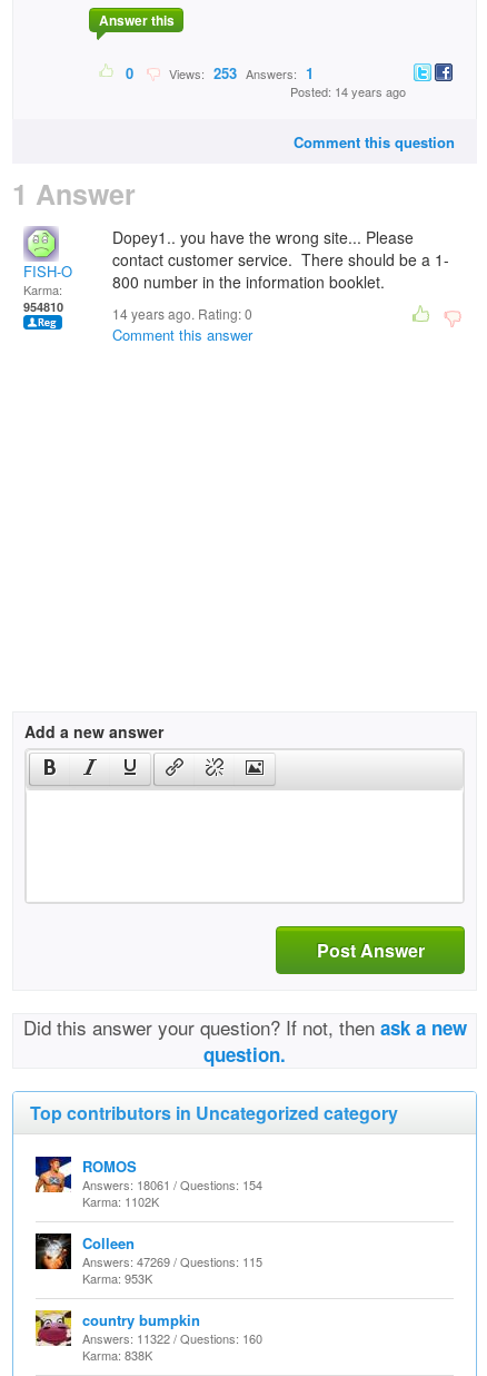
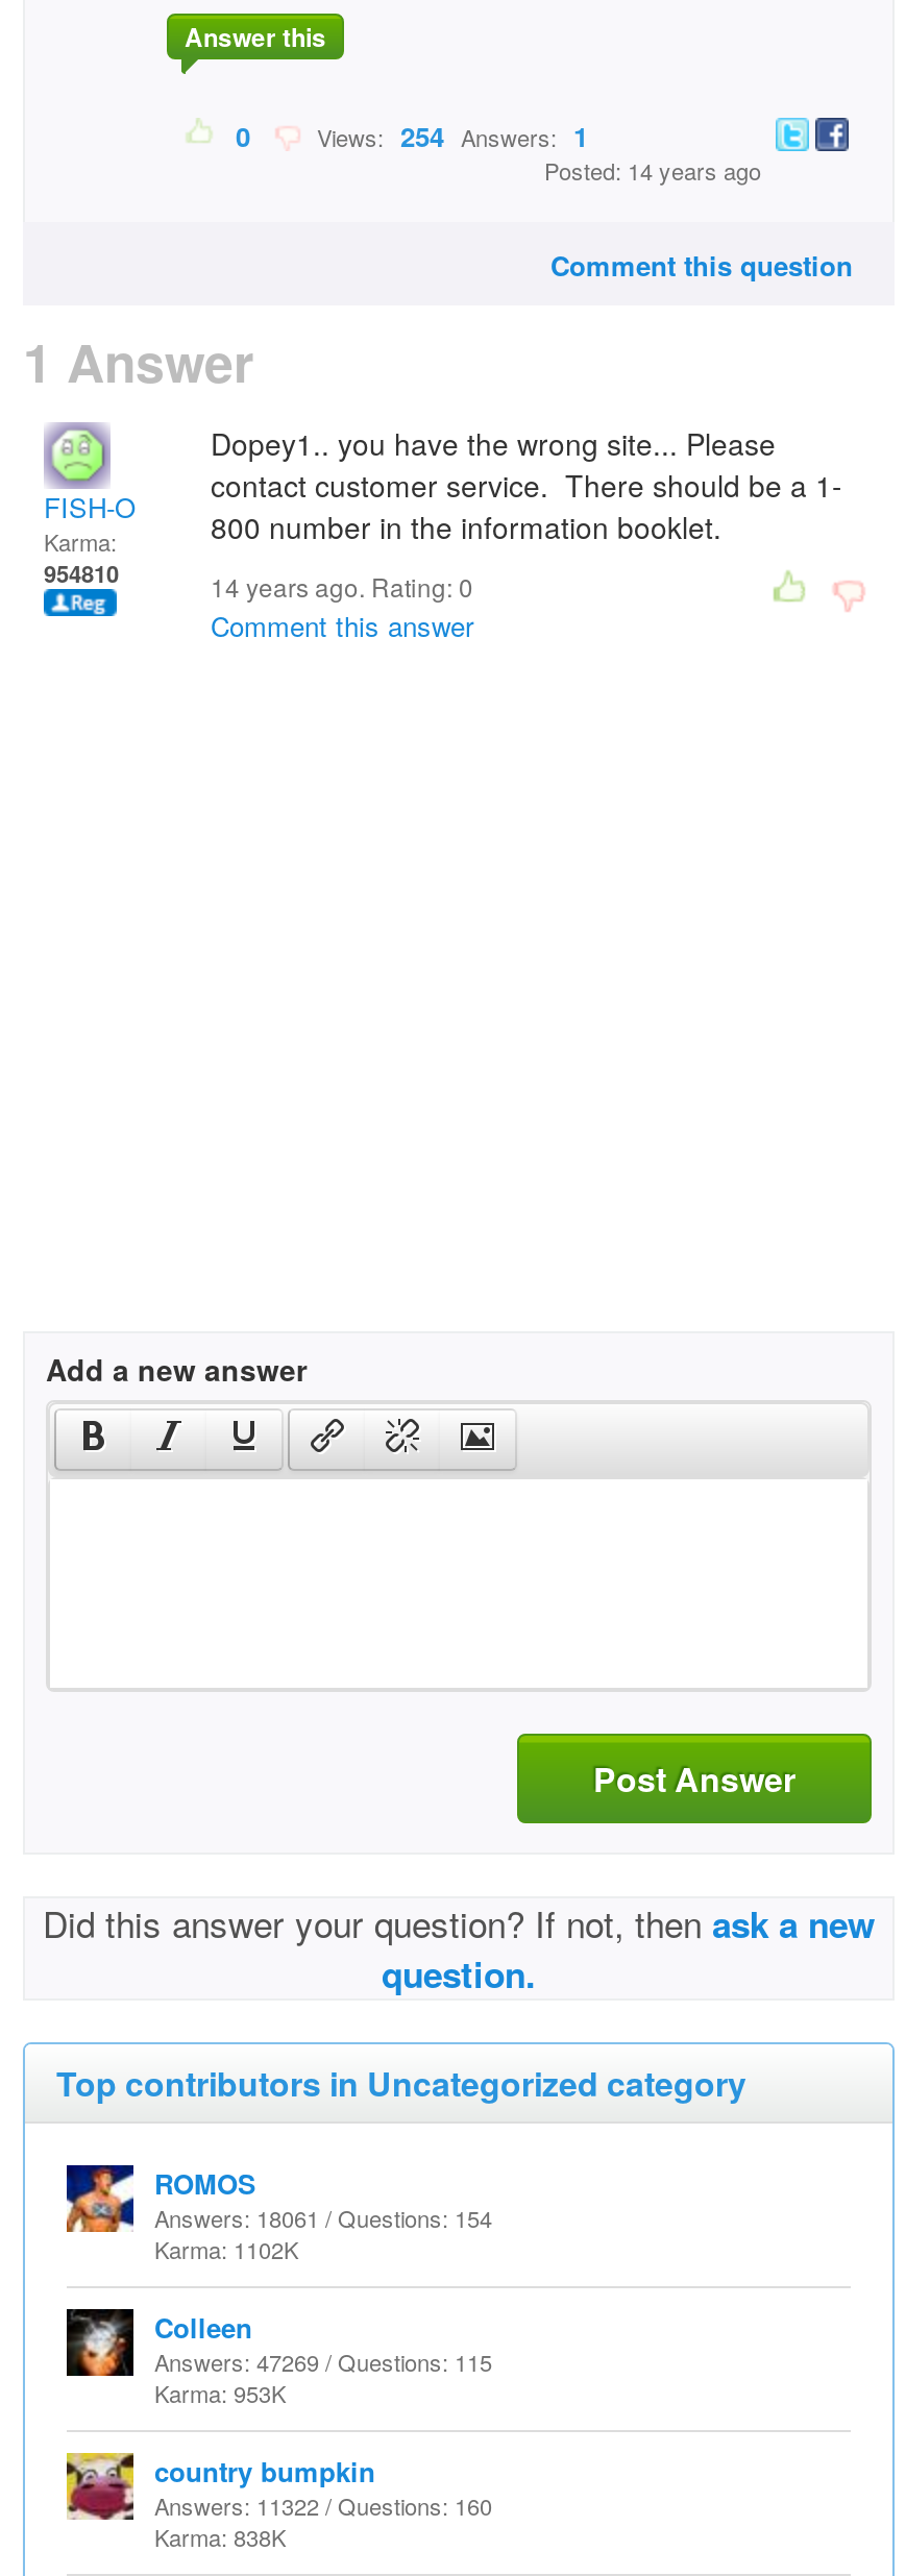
- Views: 253 Answers: 1
+ Views: 254 Answers: 1
